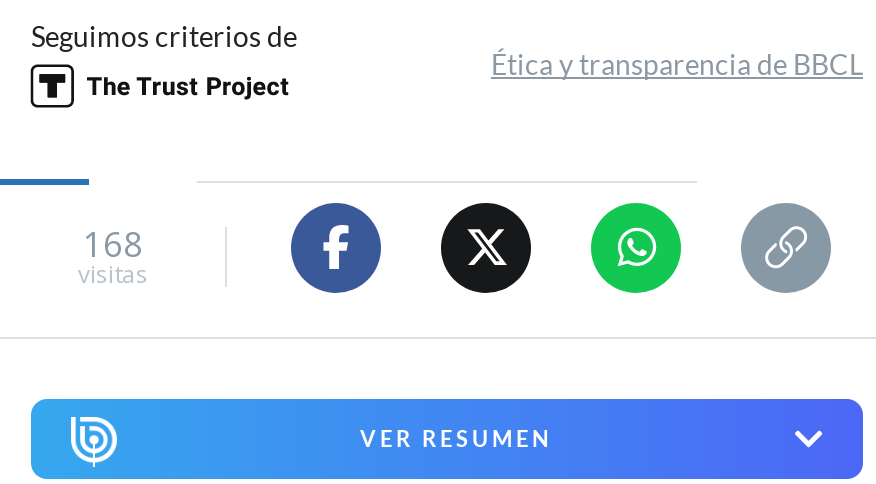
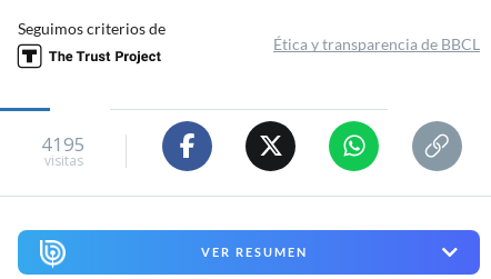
- 168
+ 4195
